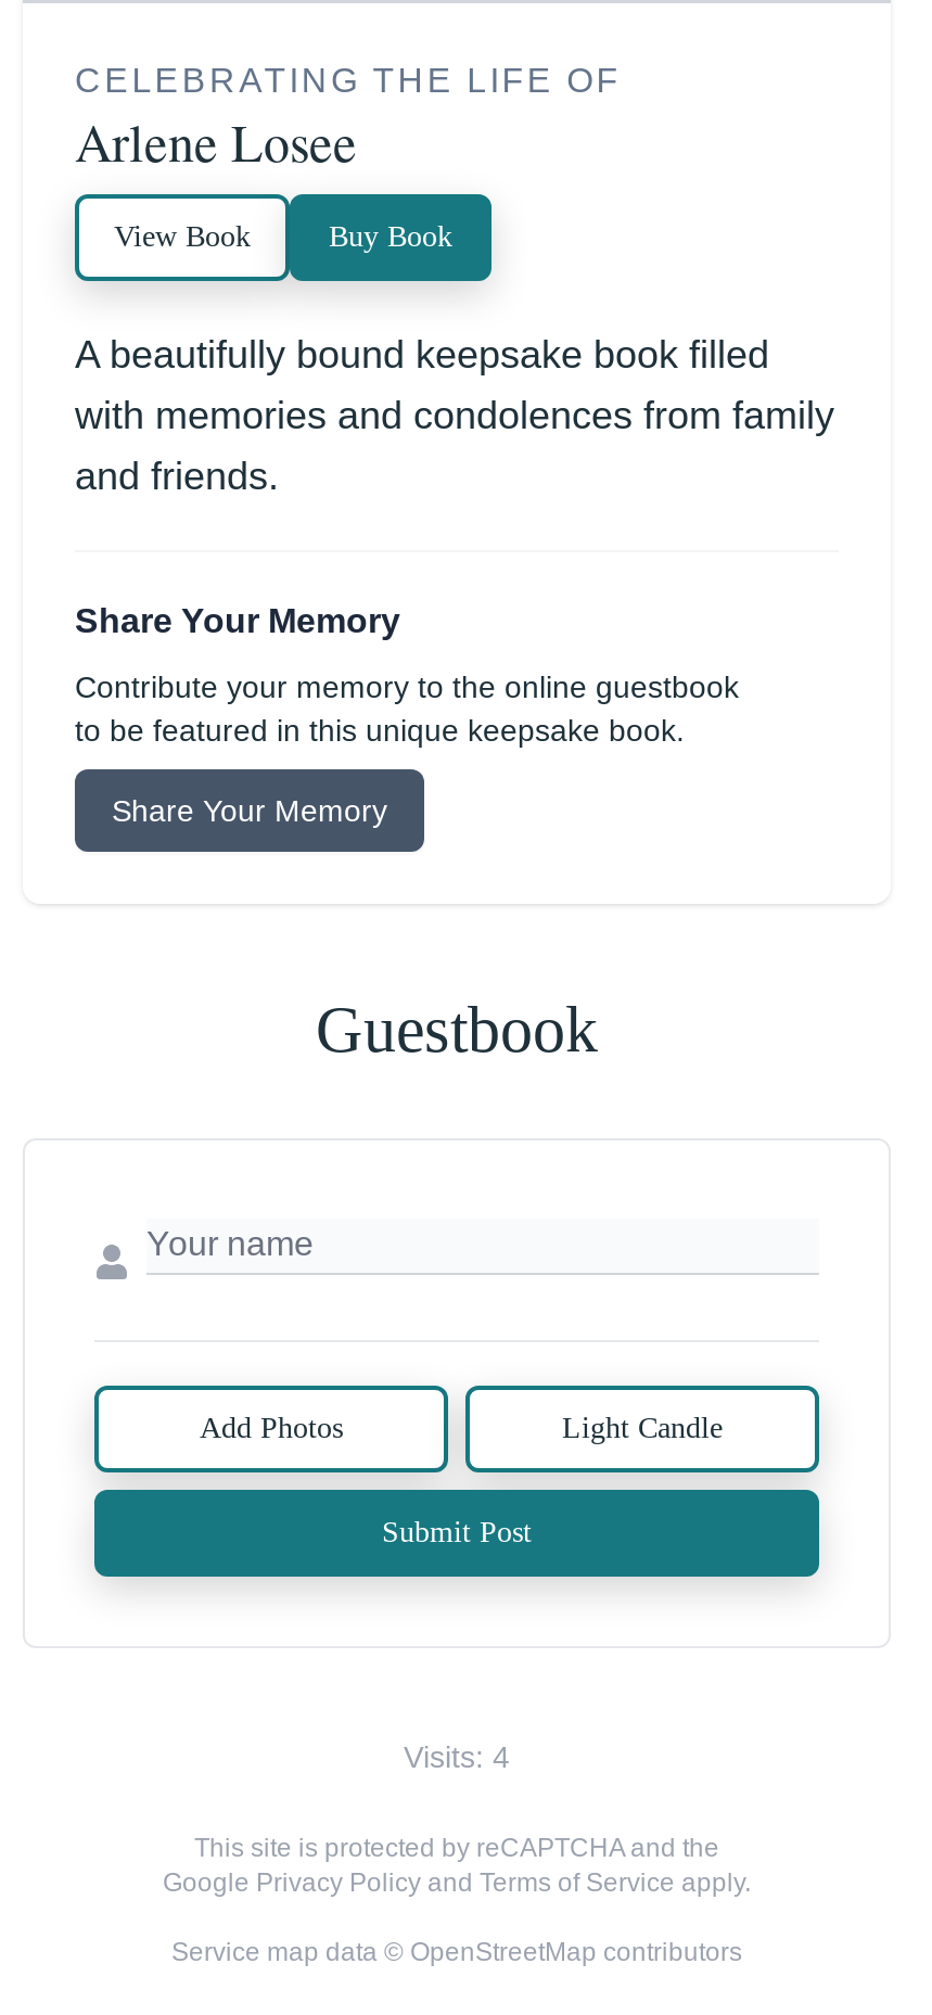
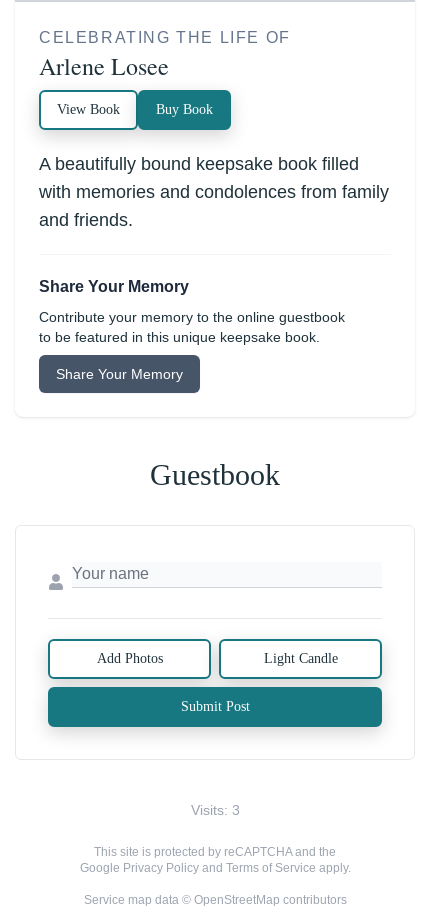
- Visits: 4
+ Visits: 3
